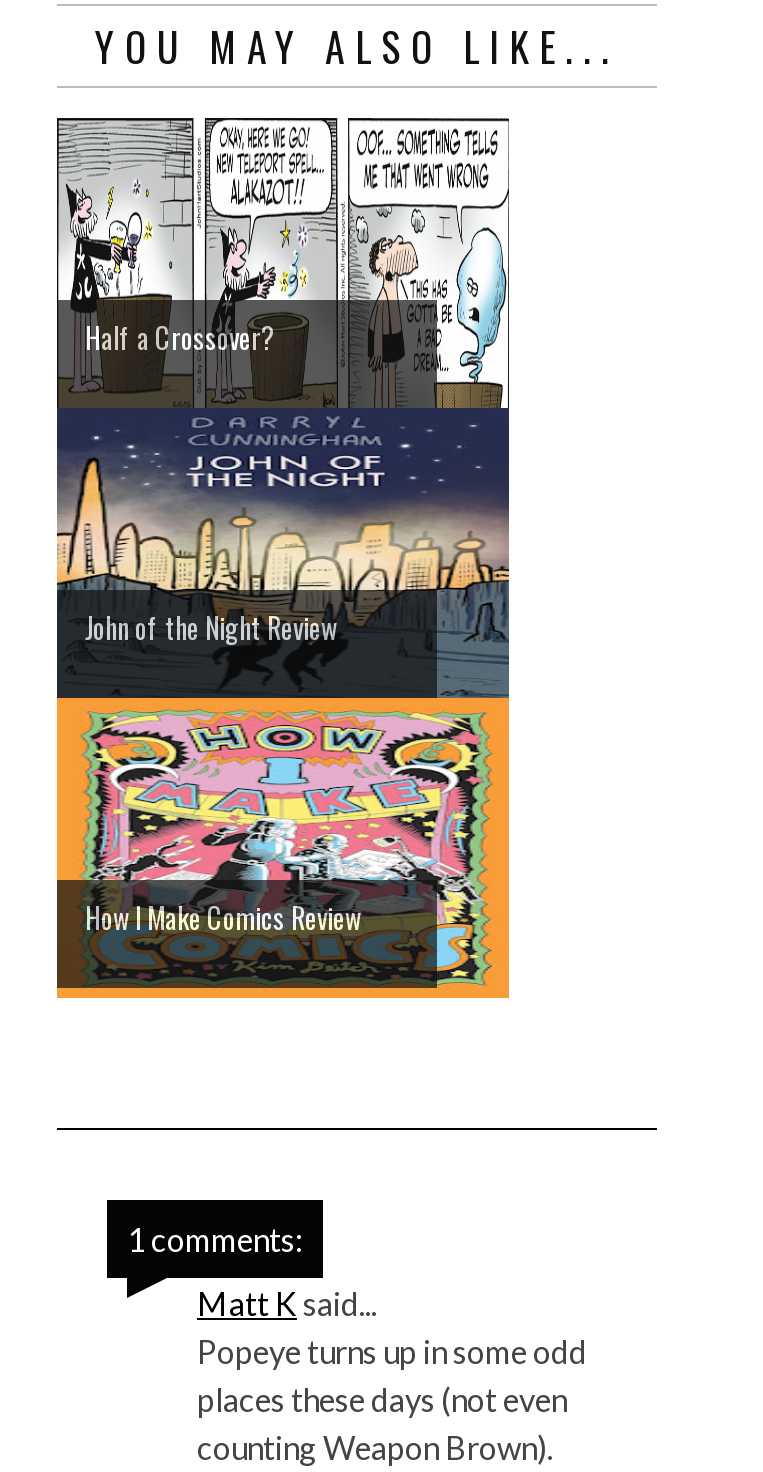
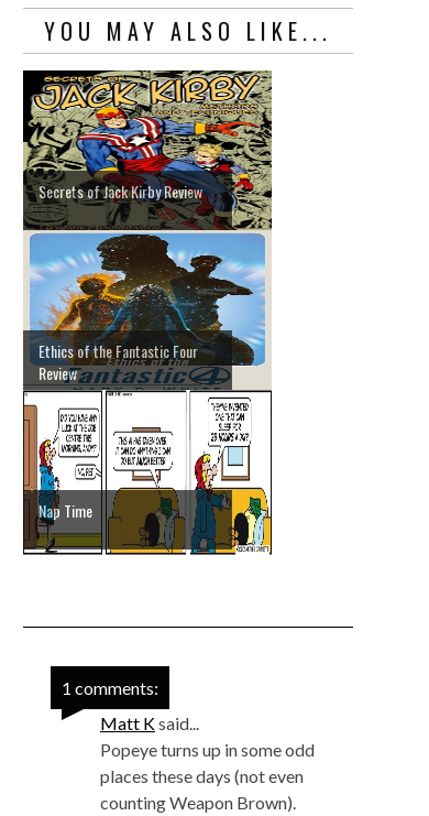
- [image]
- Half a Crossover?
+ [image]
+ Secrets of Jack Kirby Review

- John of the Night Review
+ Ethics of the Fantastic Four
+ Review

- How I Make Comics Review
+ Nap Time
